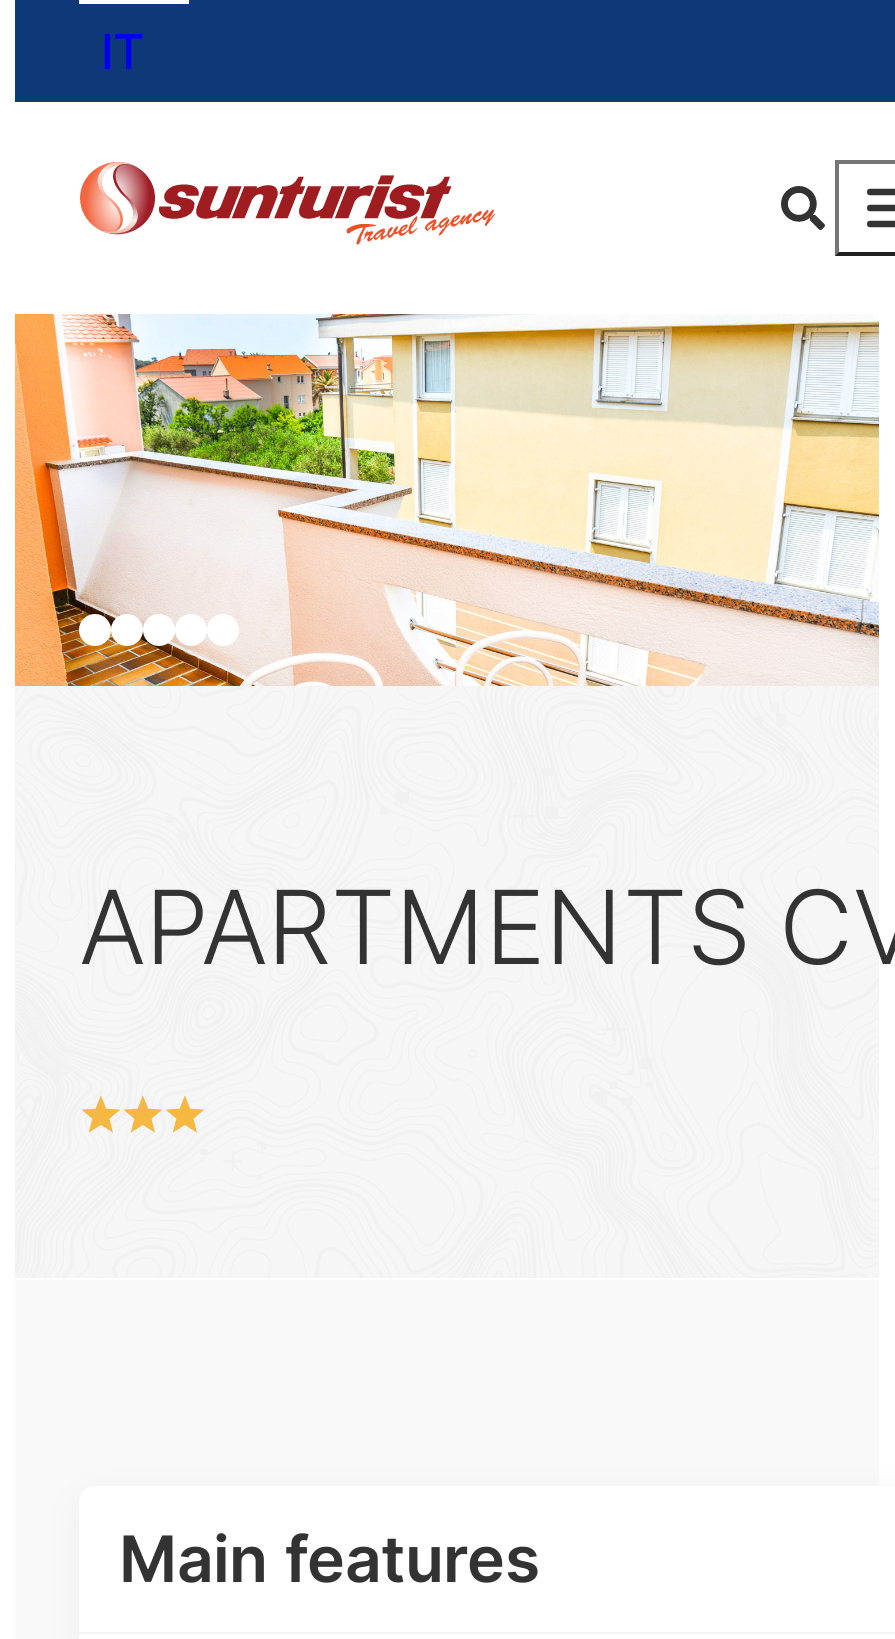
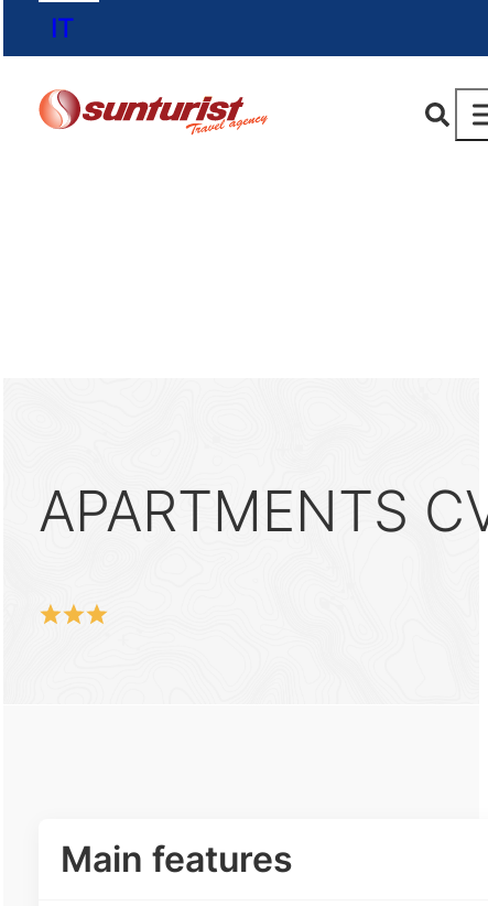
- [image]
